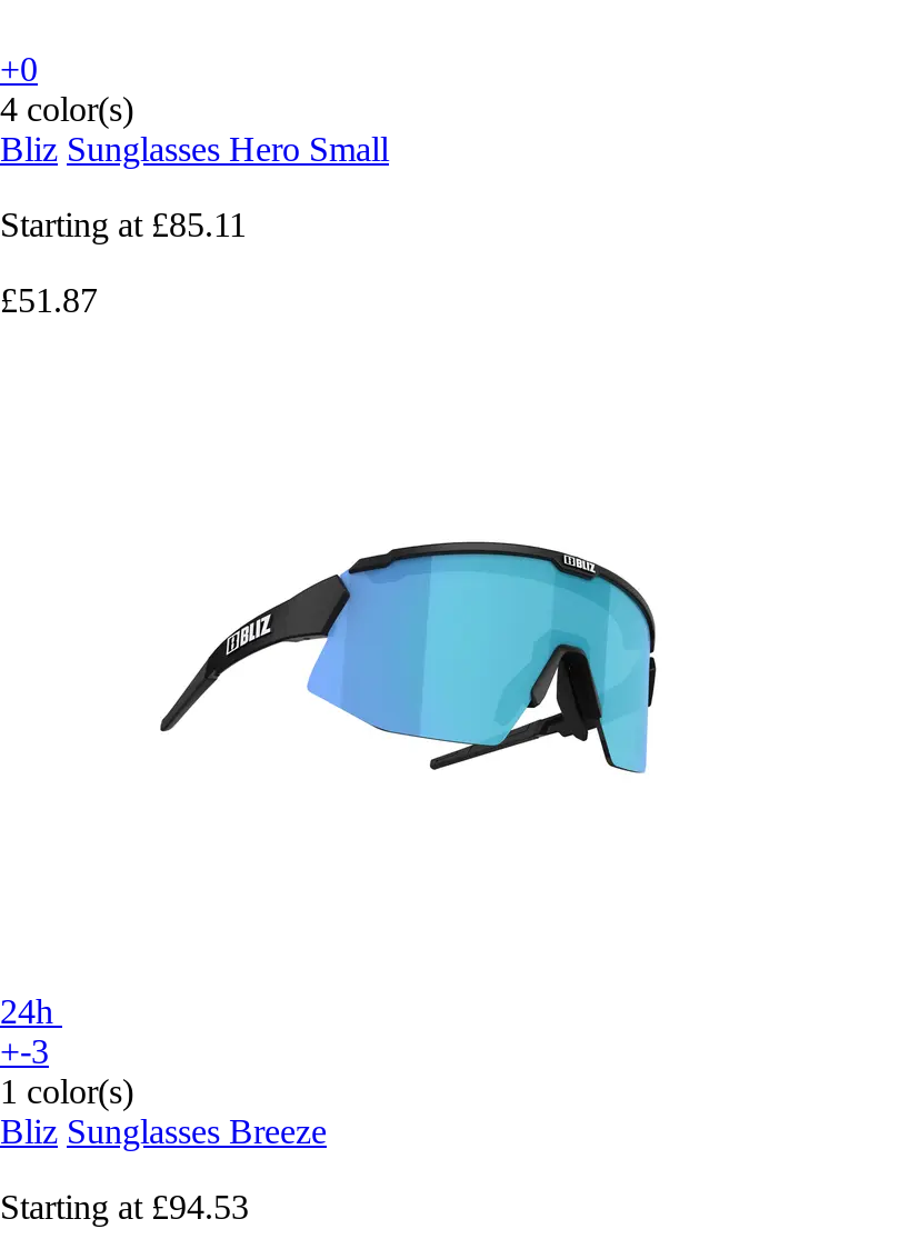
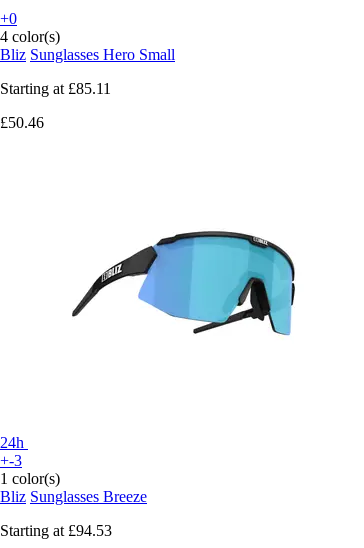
- £51.87
+ £50.46
